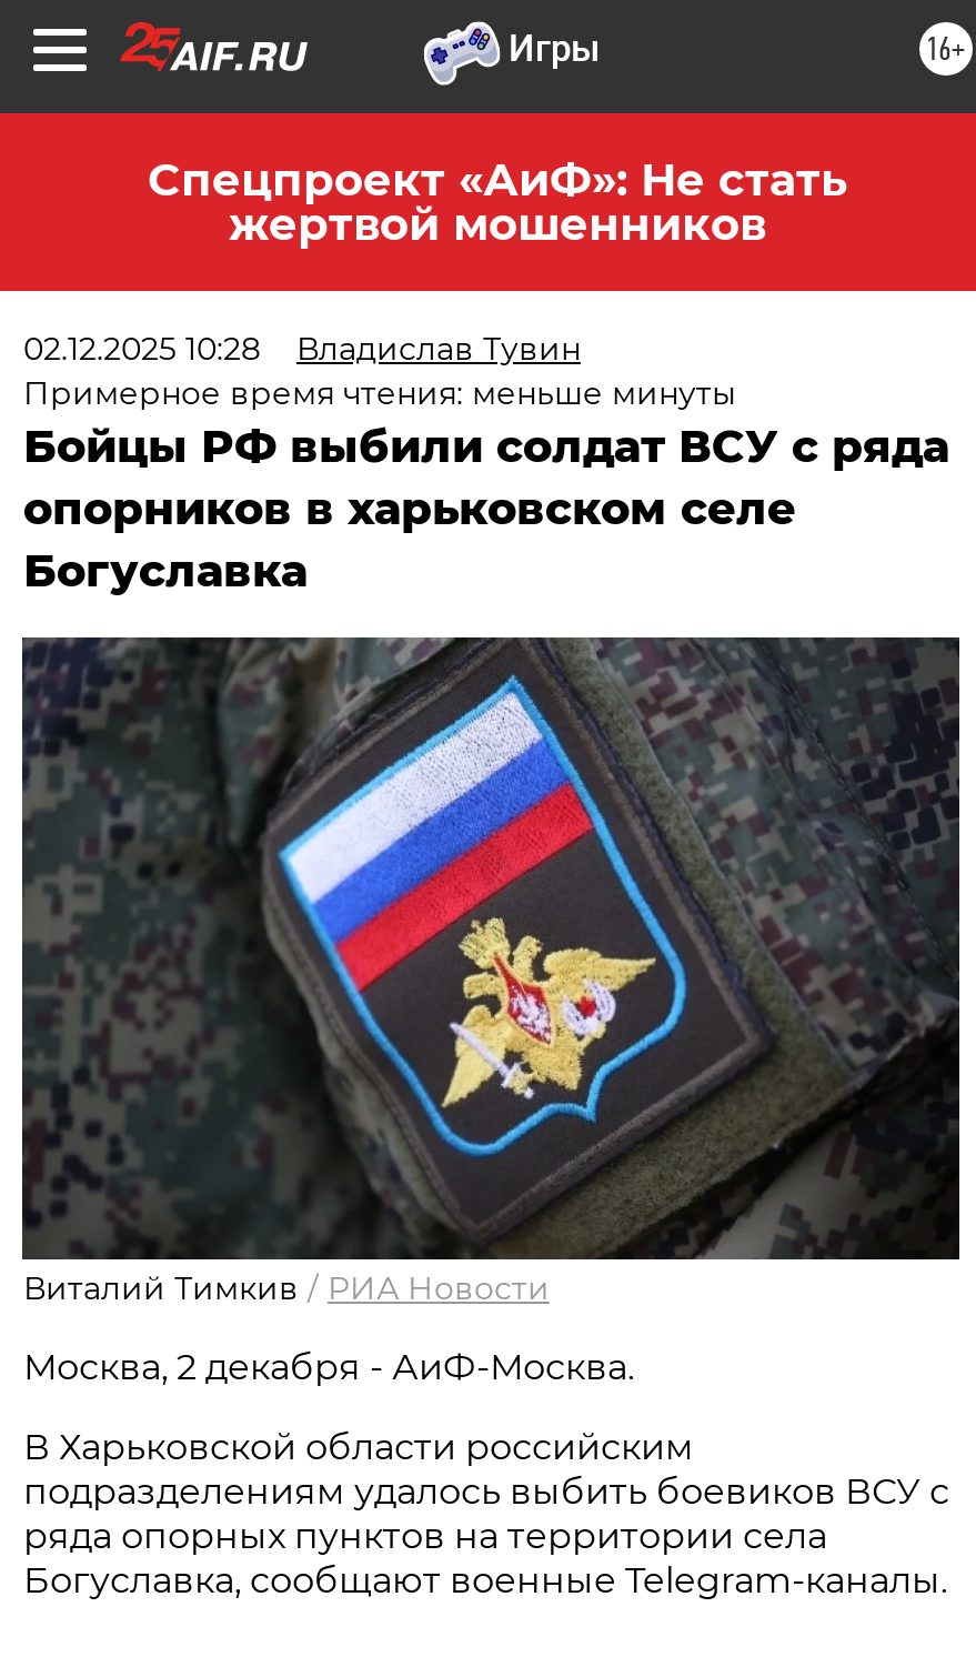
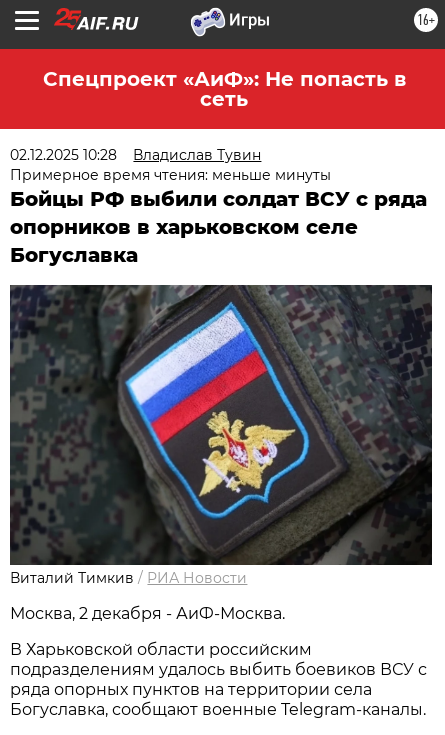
- Спецпроект «АиФ»: Не стать
- жертвой мошенников
+ Спецпроект «АиФ»: Не попасть в
+ сеть
